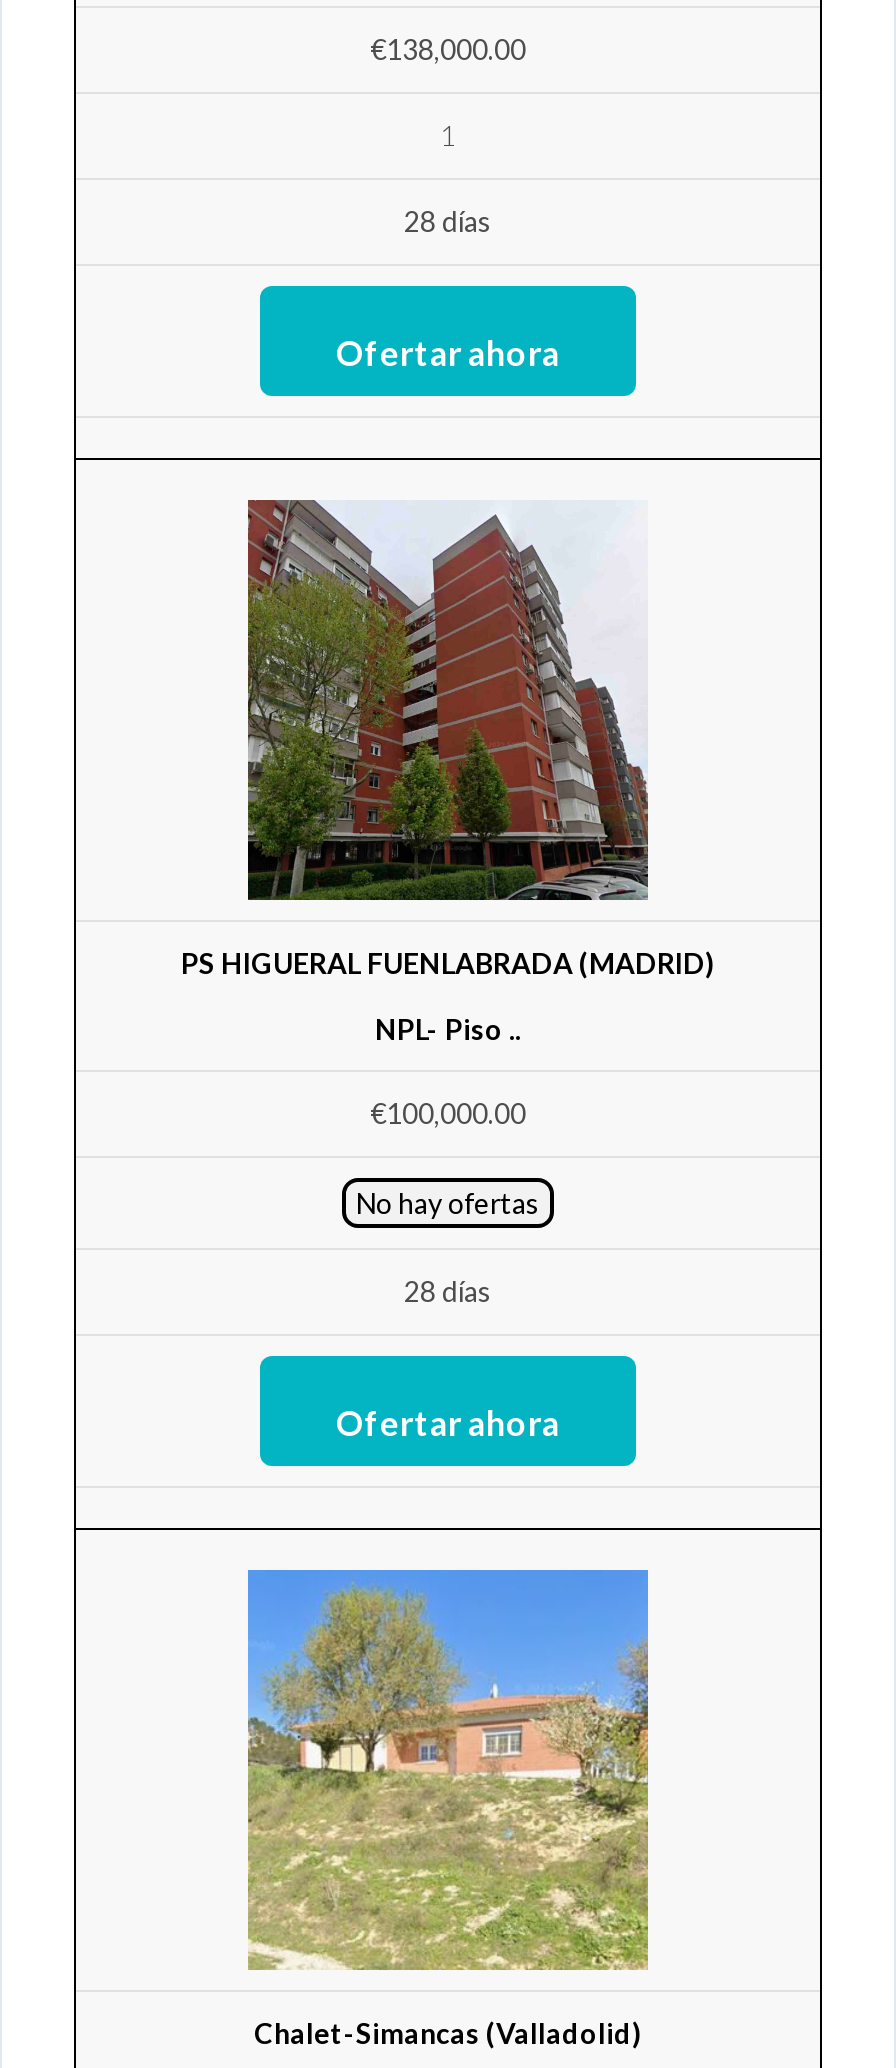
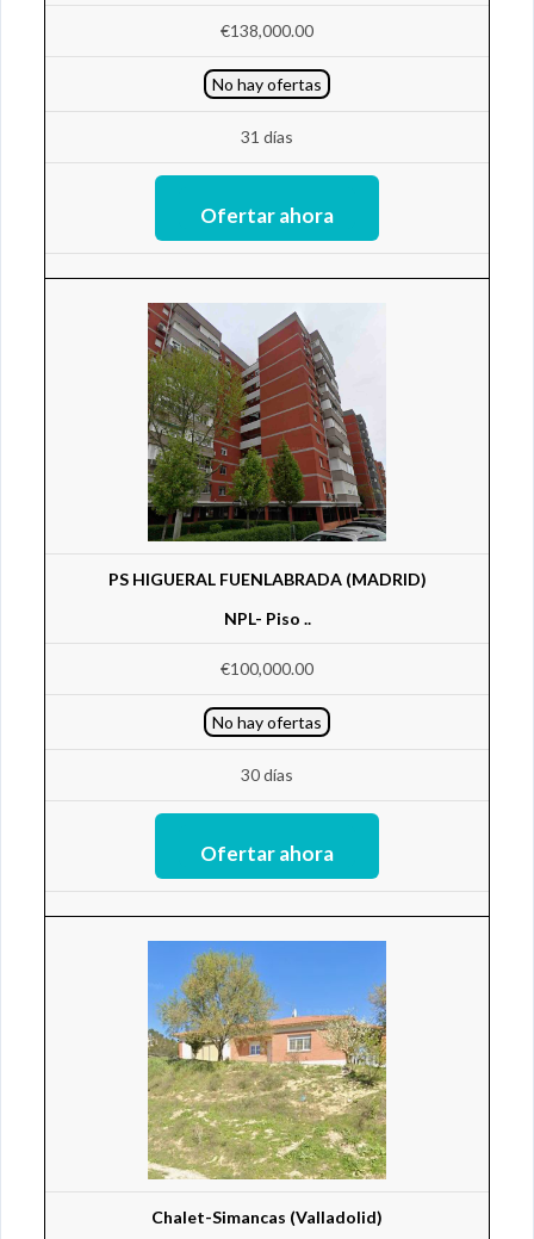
- 1
+ No hay ofertas

- 28 días
+ 31 días

- 28 días
+ 30 días
